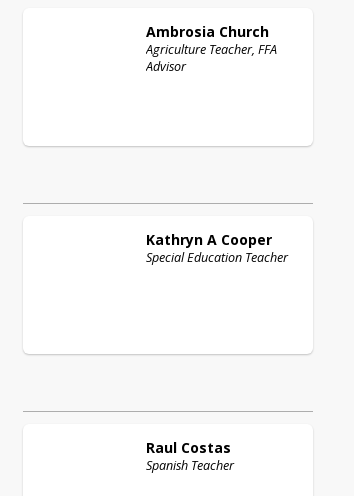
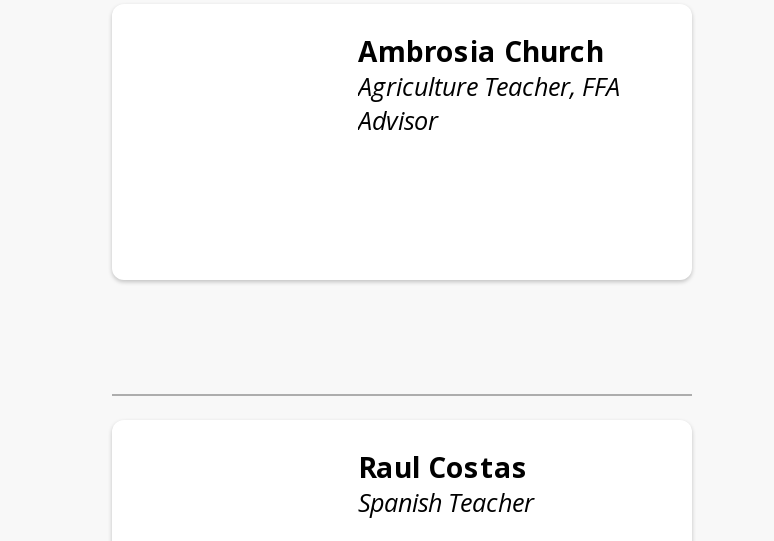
- Kathryn A Cooper
- Special Education Teacher
